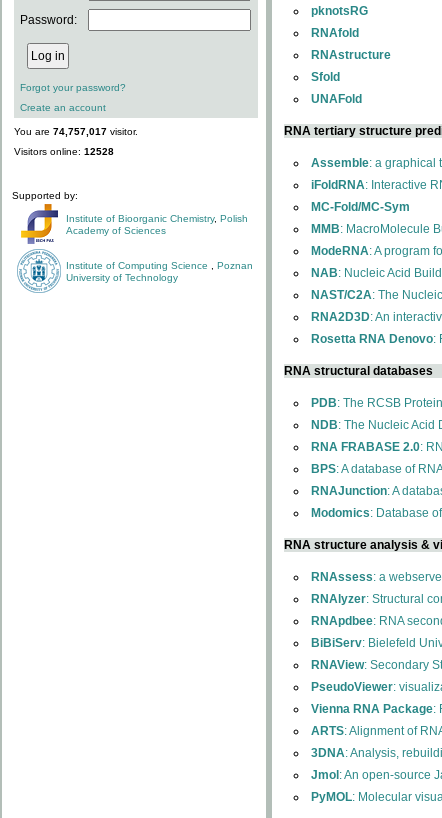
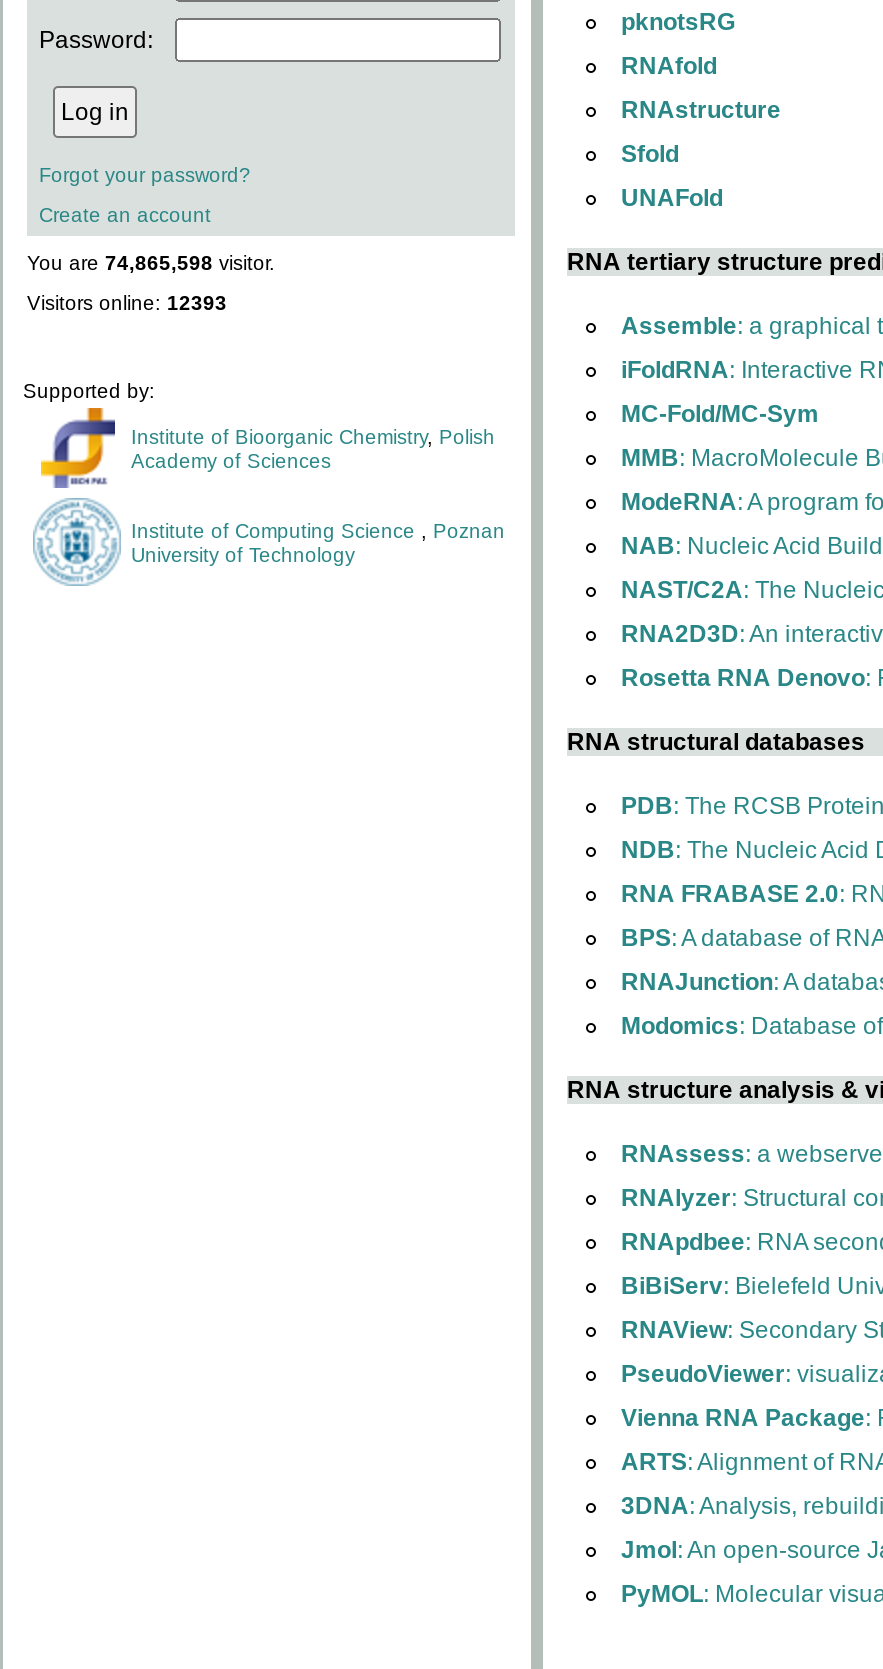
- You are 74,757,017 visitor.
+ You are 74,865,598 visitor.

- Visitors online: 12528
+ Visitors online: 12393
